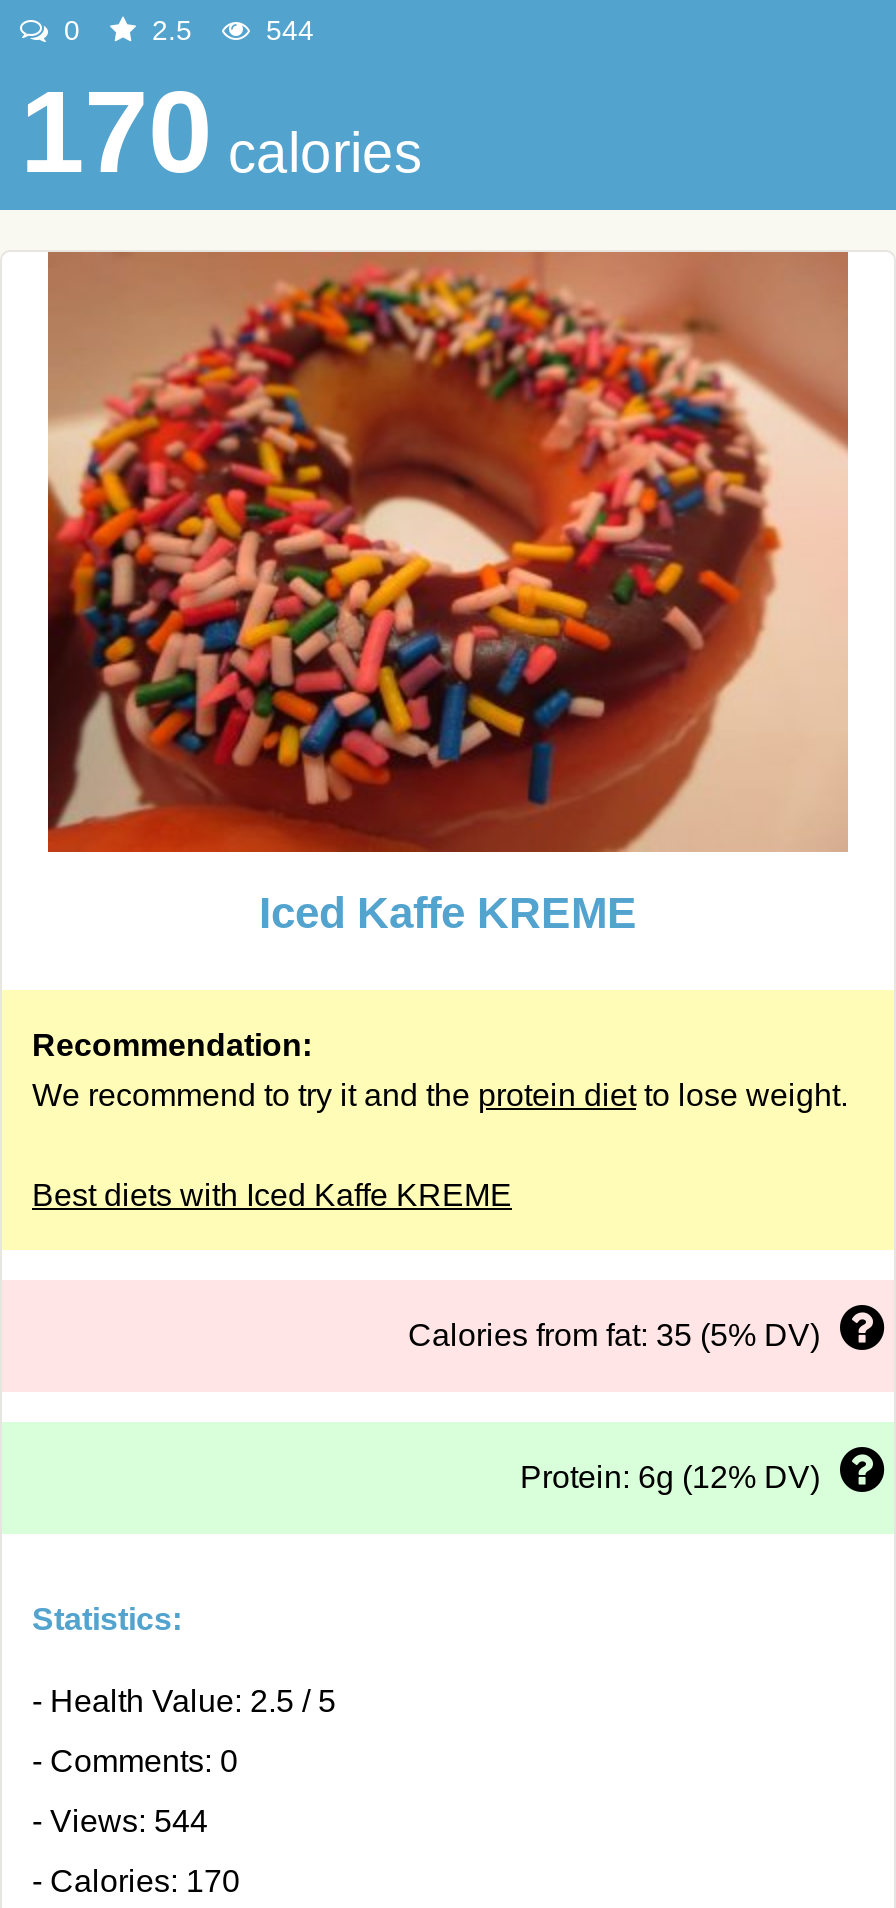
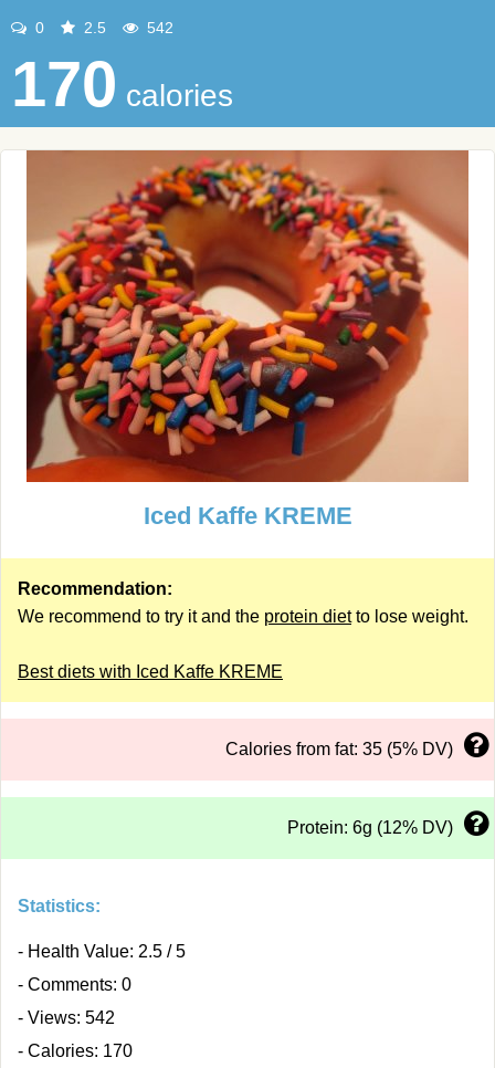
- 544
+ 542

- - Views: 544
+ - Views: 542
